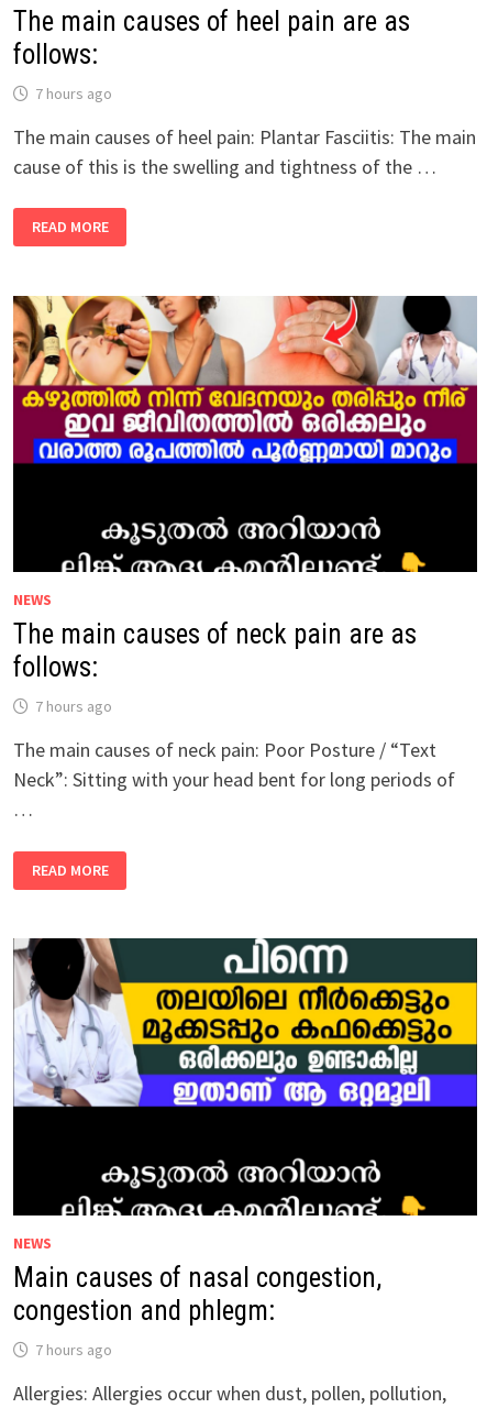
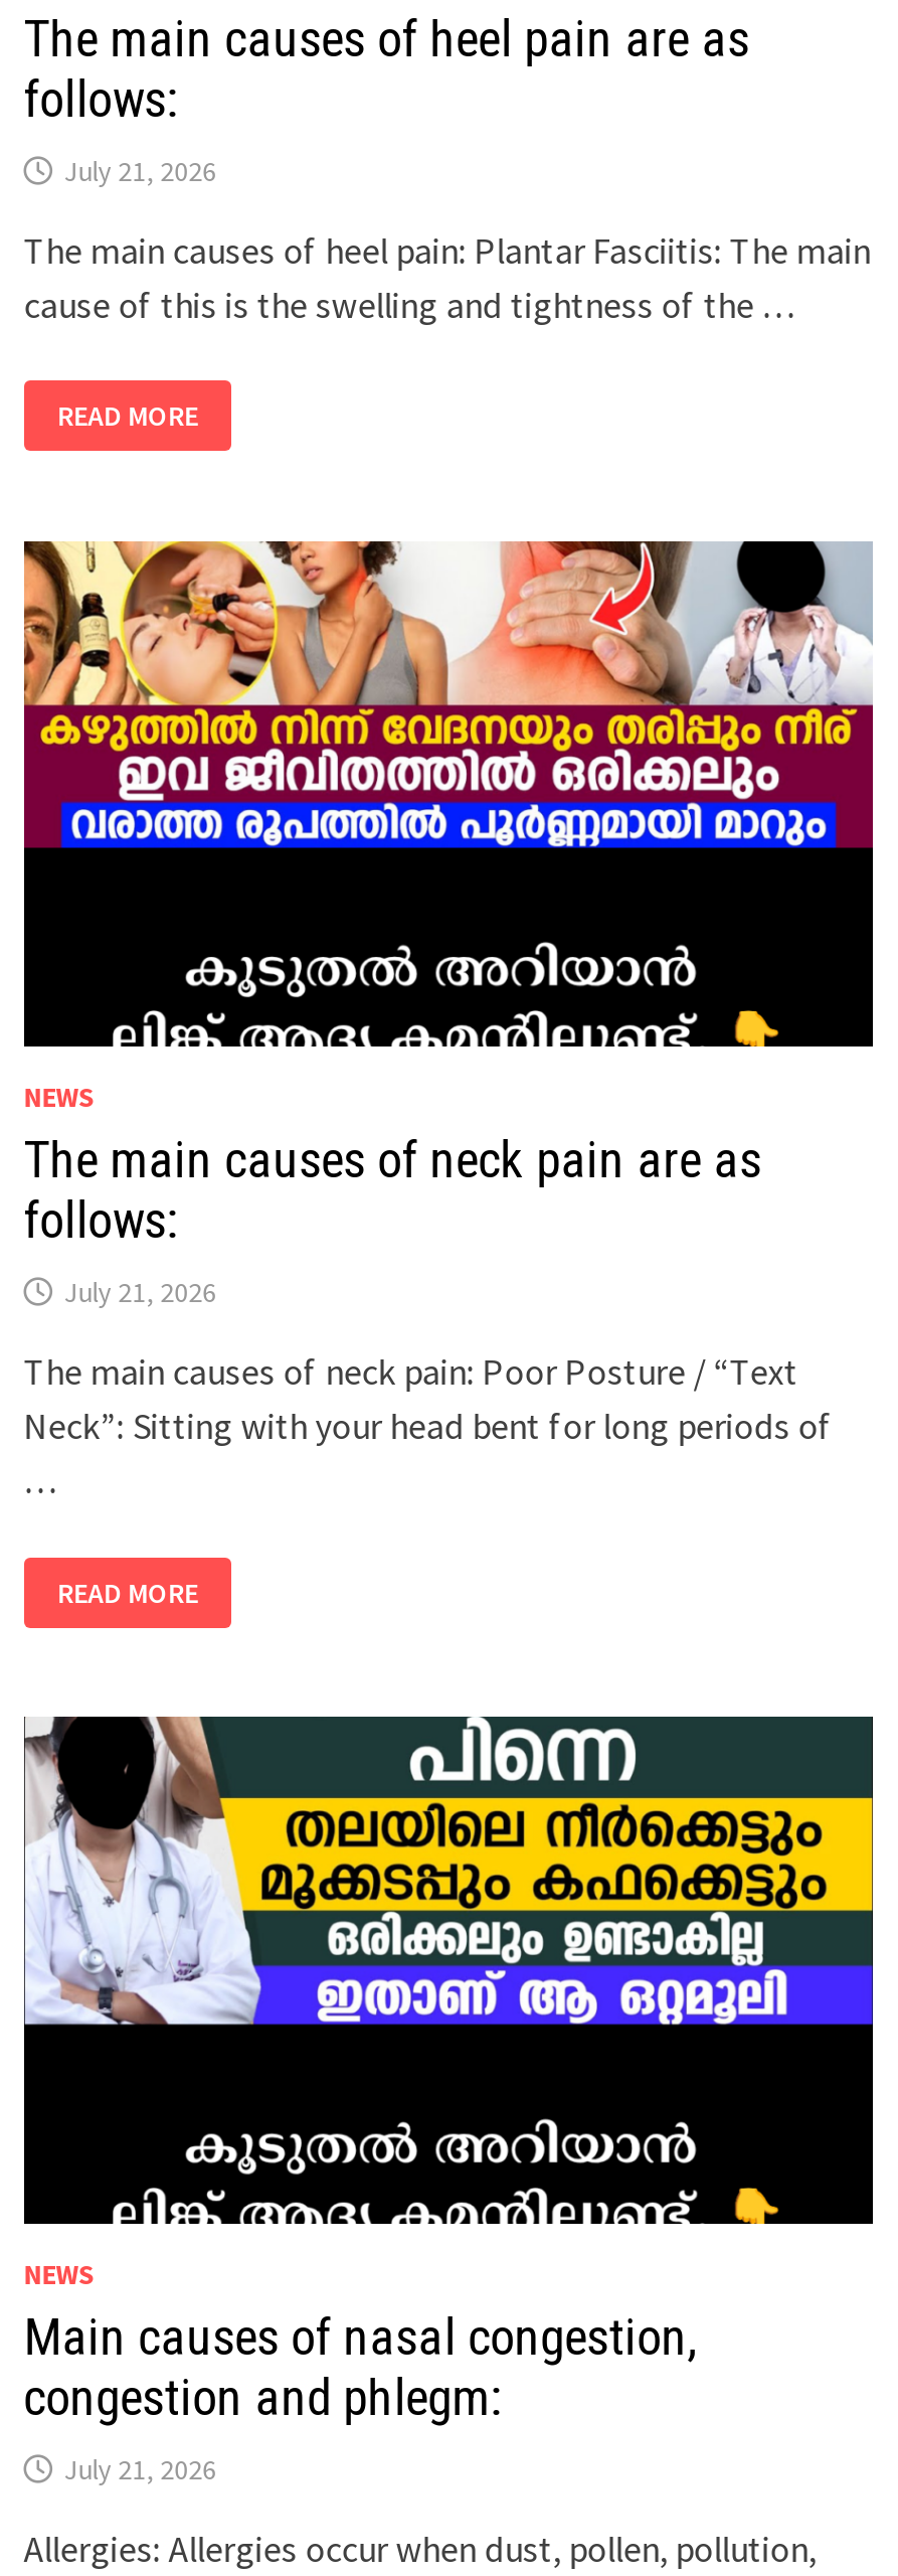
- 7 hours ago
+ July 21, 2026

- 7 hours ago
+ July 21, 2026

- 7 hours ago
+ July 21, 2026
